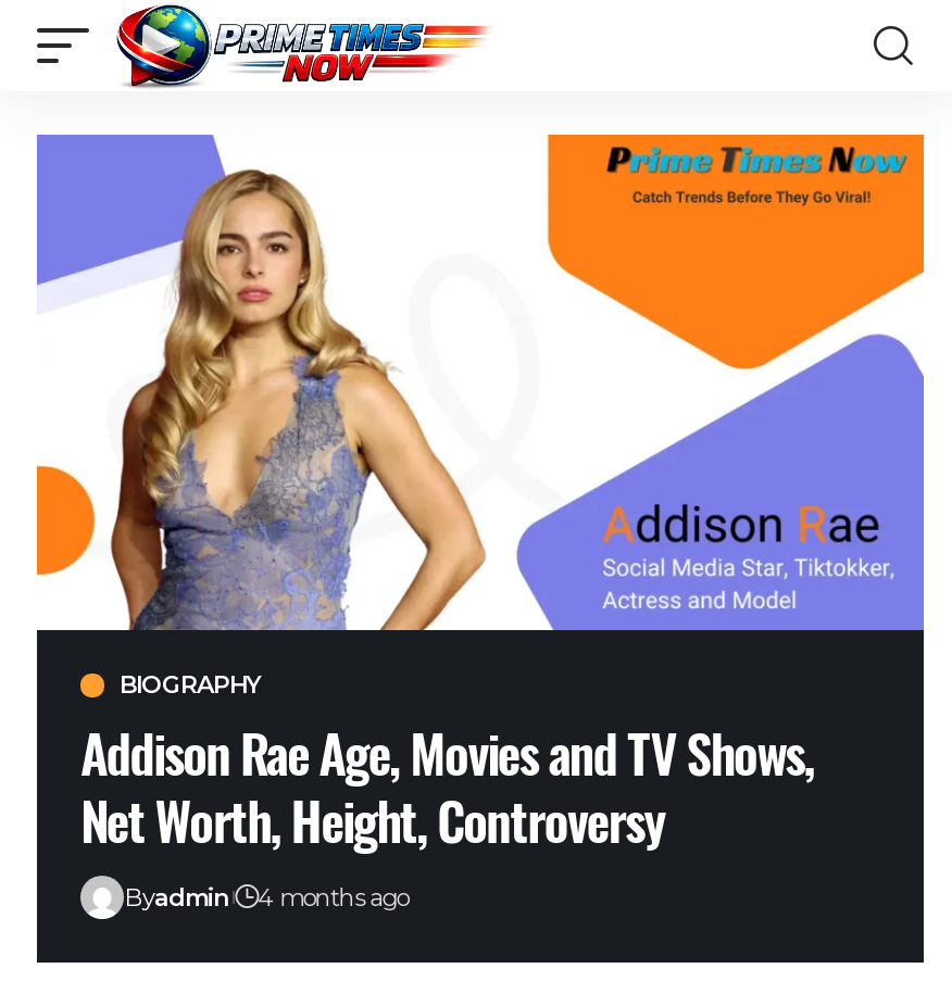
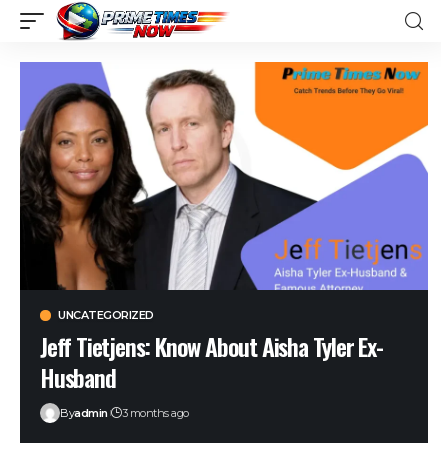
- [image]
- BIOGRAPHY
- Addison Rae Age, Movies and TV Shows,
- Net Worth, Height, Controversy
+ [image]
+ UNCATEGORIZED
+ Jeff Tietjens: Know About Aisha Tyler Ex-
+ Husband

- Byadmin 4 months ago
+ Byadmin 3 months ago
